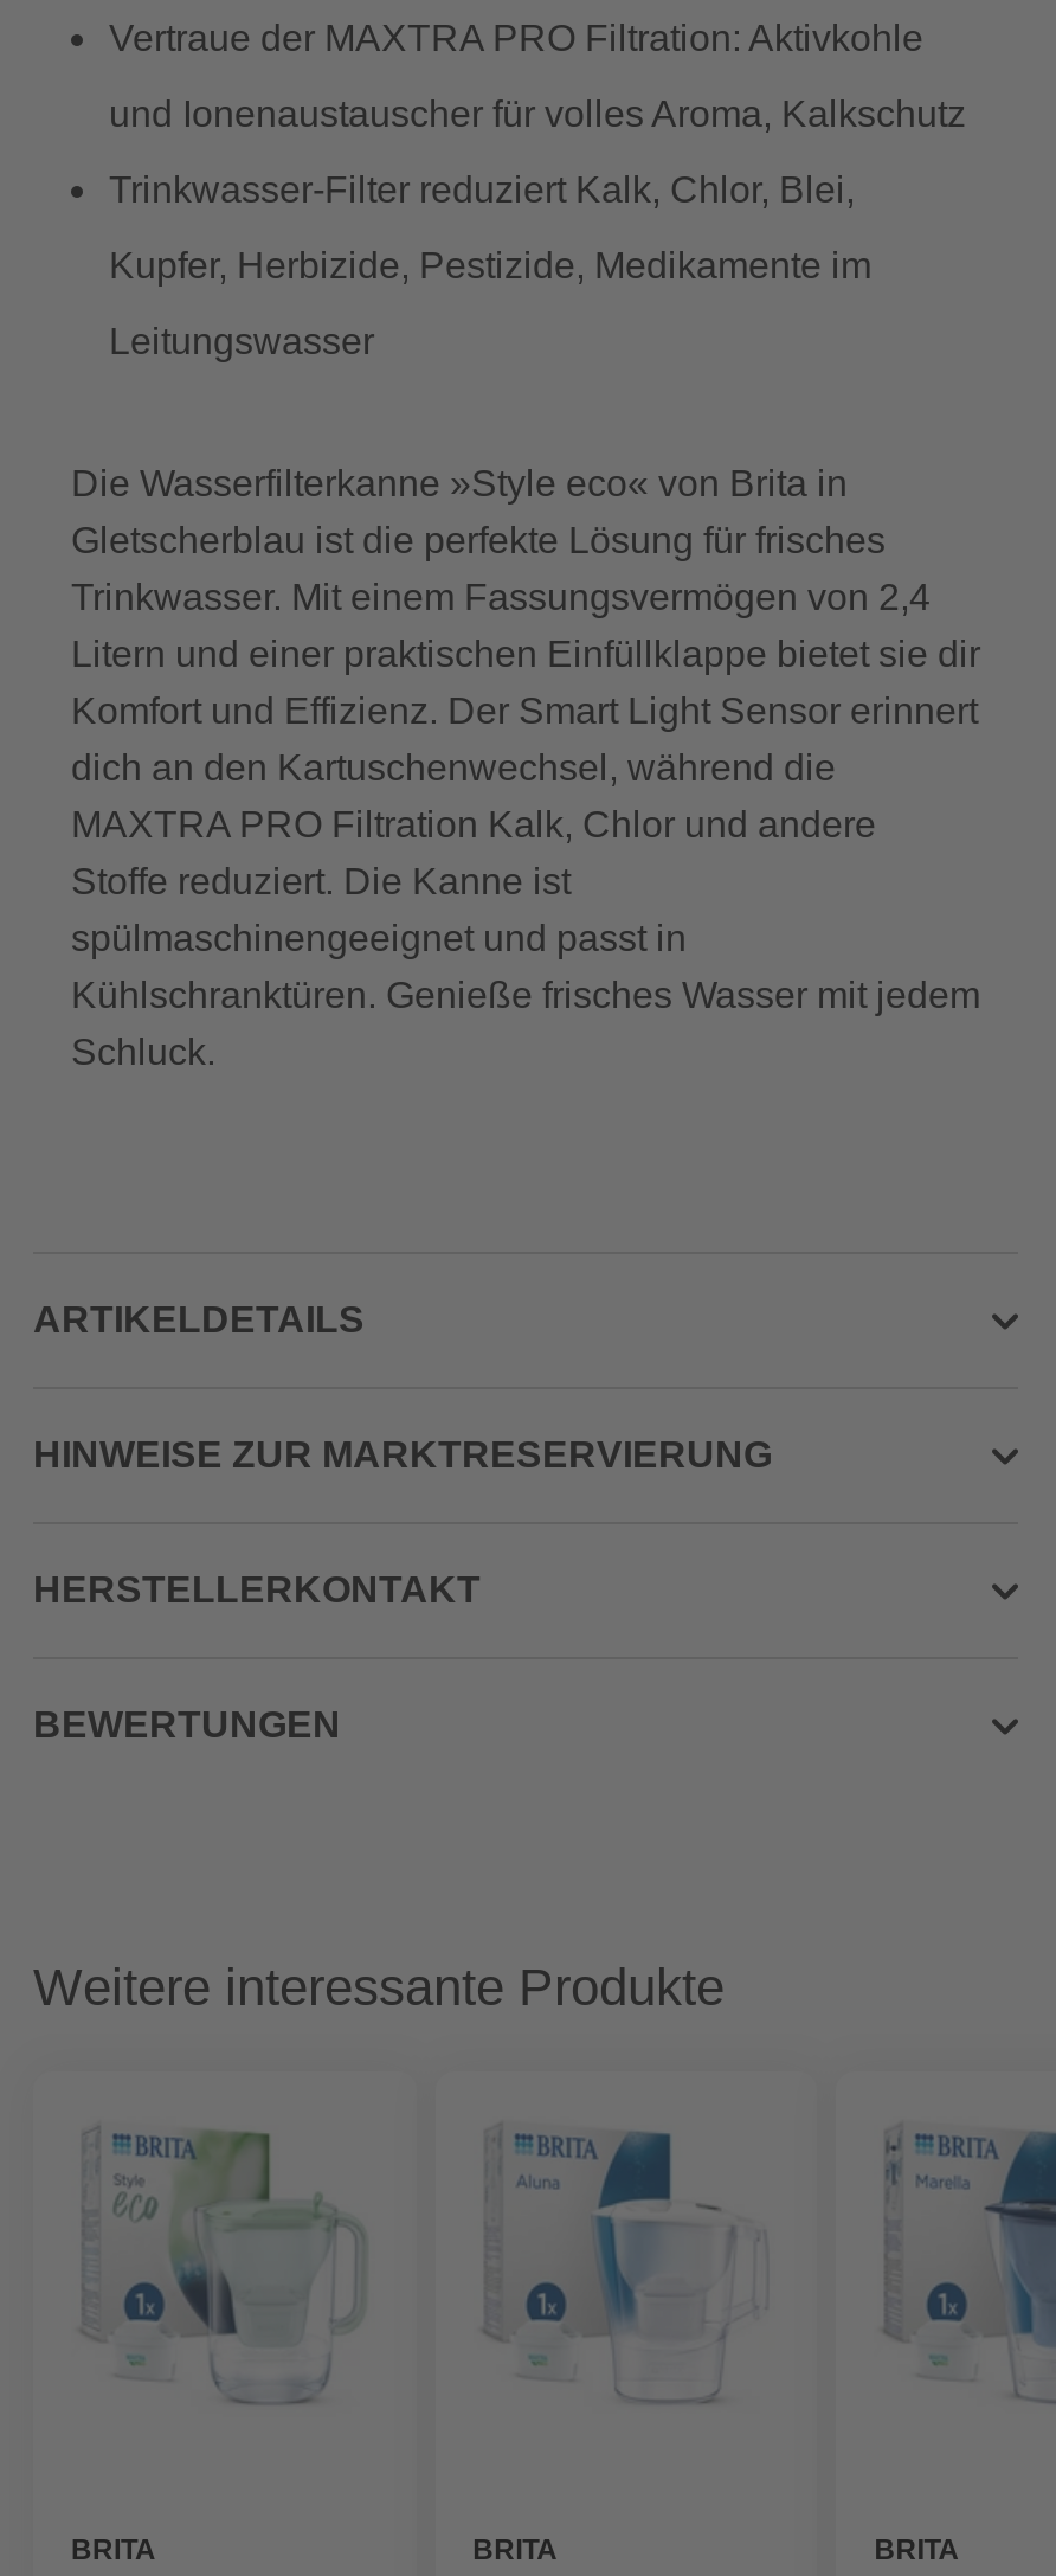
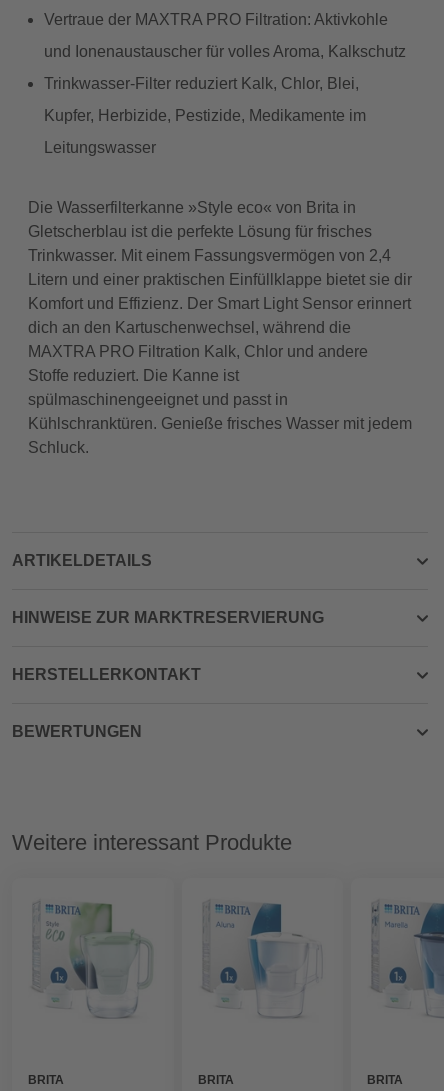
- Weitere interessante Produkte
+ Weitere interessant Produkte
